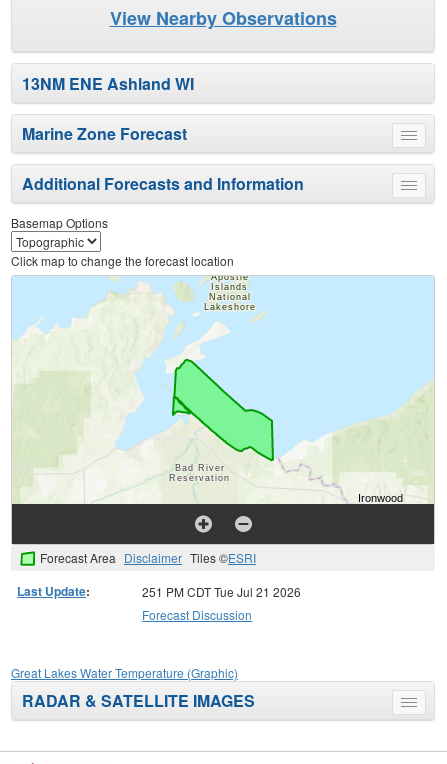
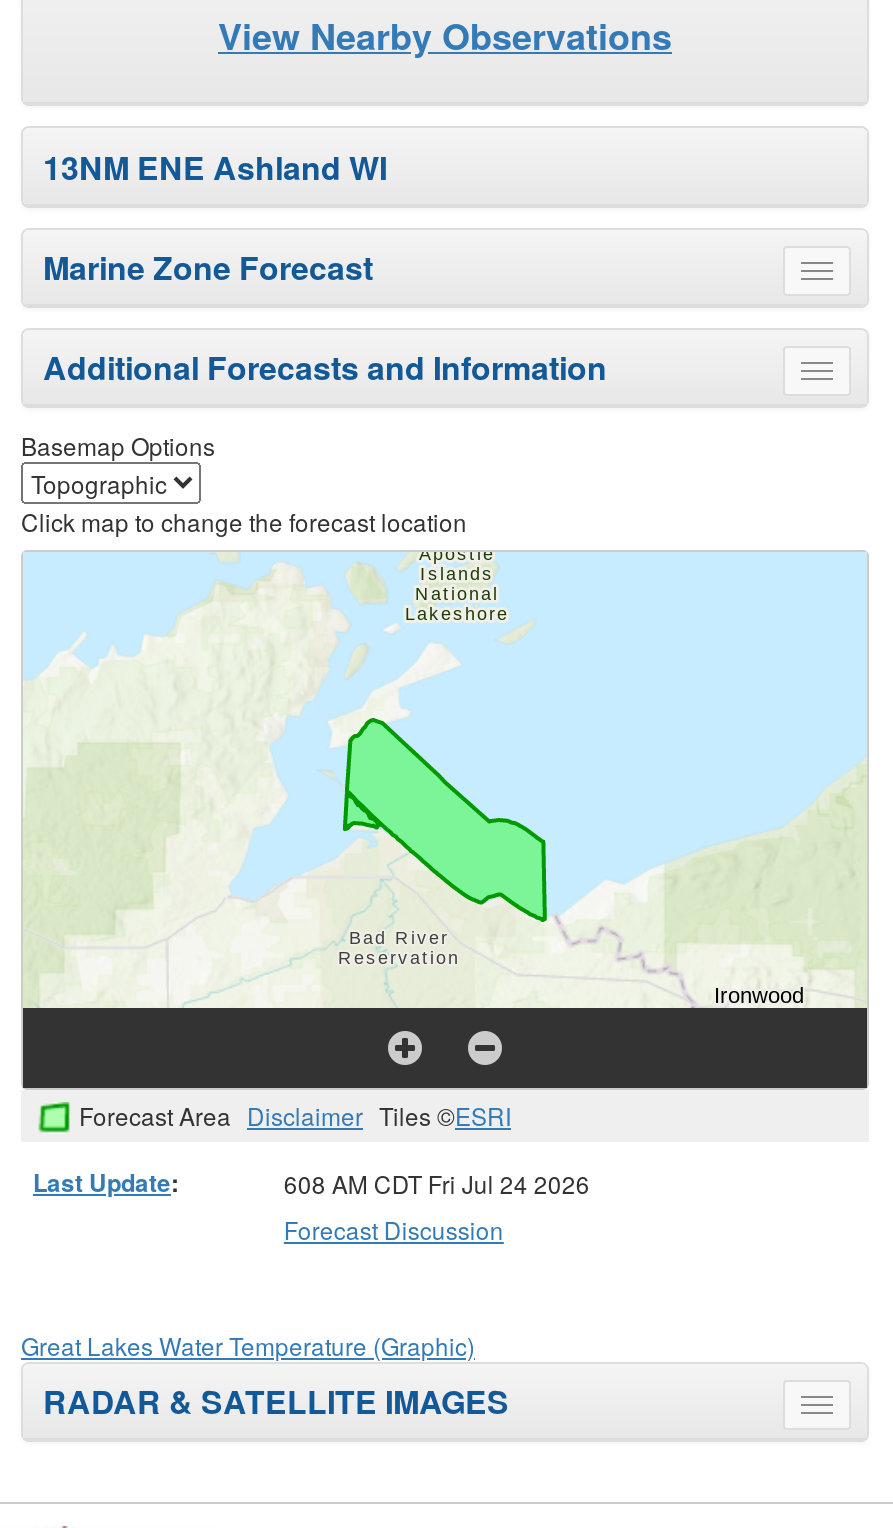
- 251 PM CDT Tue Jul 21 2026
+ 608 AM CDT Fri Jul 24 2026
